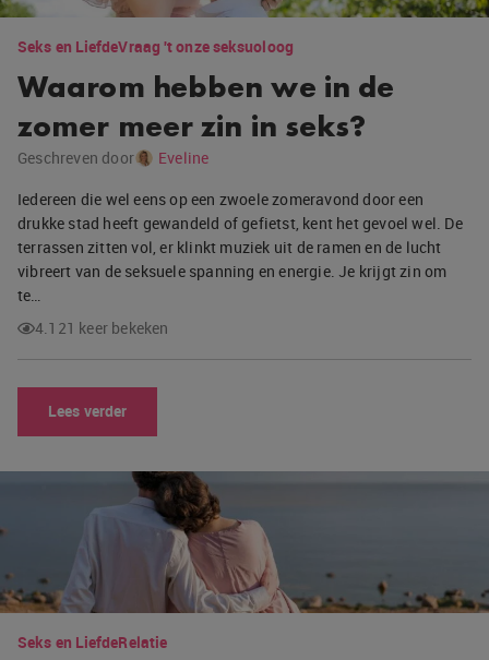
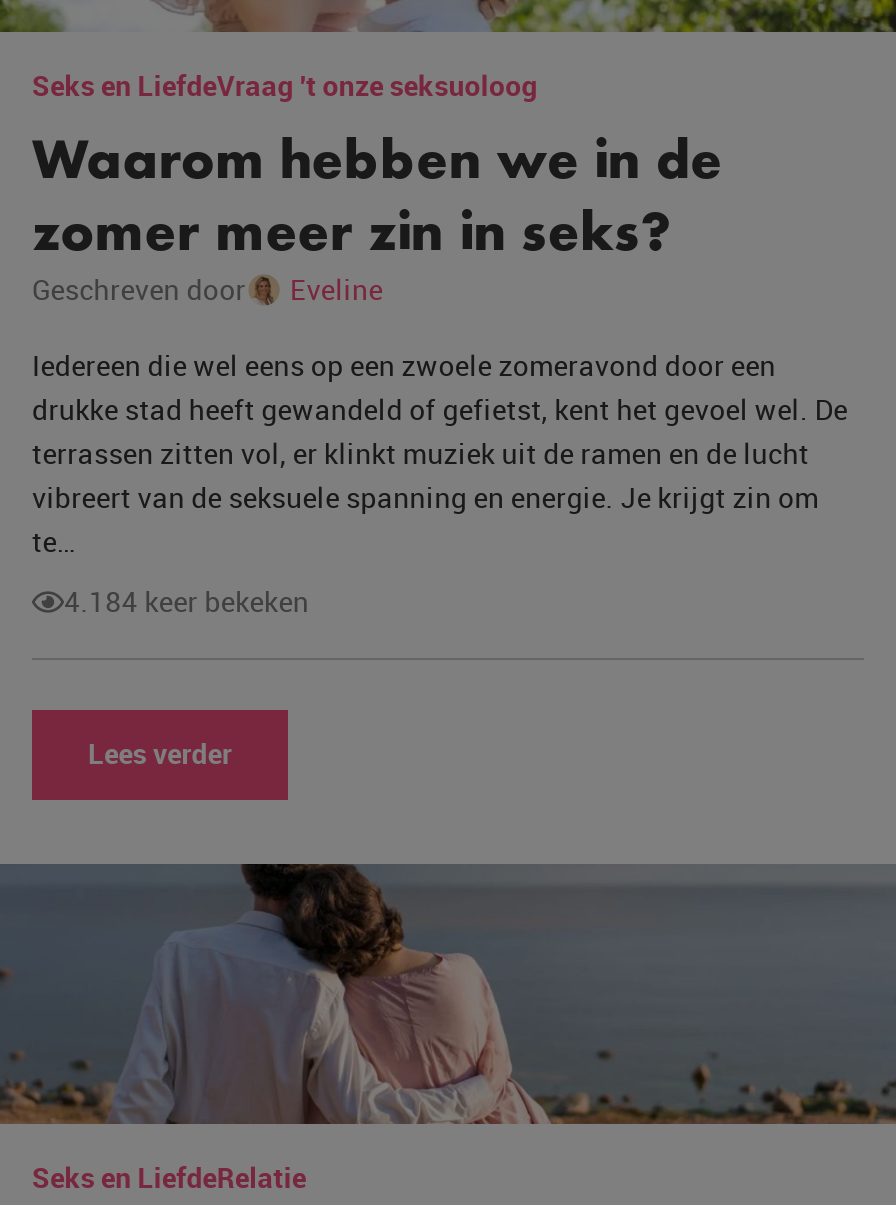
- 4.121 keer bekeken
+ 4.184 keer bekeken
